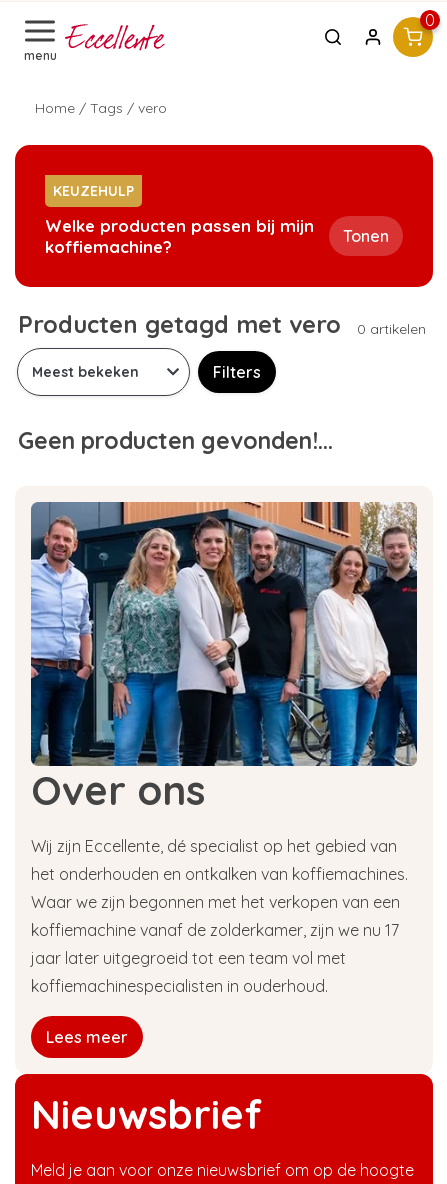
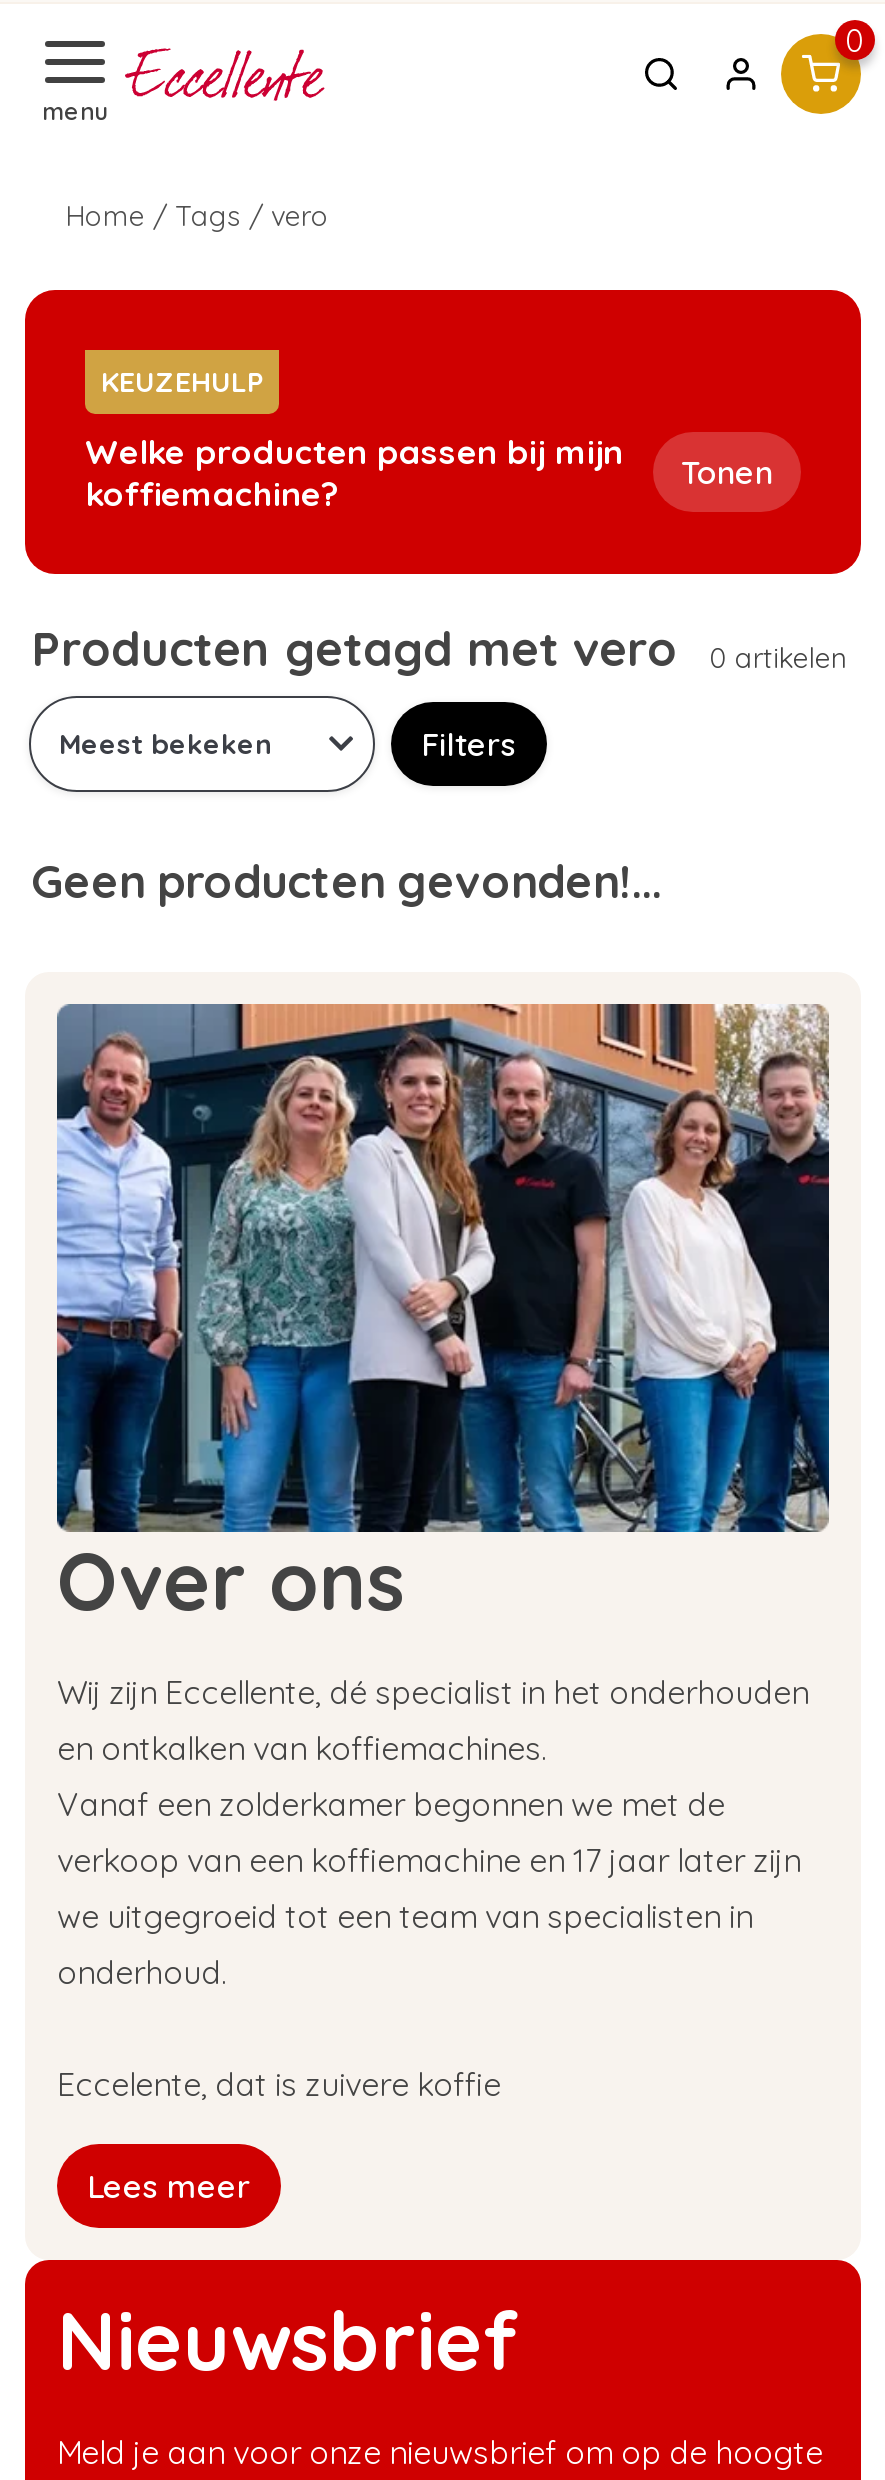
- Wij zijn Eccellente, dé specialist op het gebied van
- het onderhouden en ontkalken van koffiemachines.
- Waar we zijn begonnen met het verkopen van een
- koffiemachine vanaf de zolderkamer, zijn we nu 17
- jaar later uitgegroeid tot een team vol met
- koffiemachinespecialisten in ouderhoud.
+ Wij zijn Eccellente, dé specialist in het onderhouden
+ en ontkalken van koffiemachines.
+ Vanaf een zolderkamer begonnen we met de
+ verkoop van een koffiemachine en 17 jaar later zijn
+ we uitgegroeid tot een team van specialisten in
+ onderhoud.
+ Eccelente, dat is zuivere koffie
